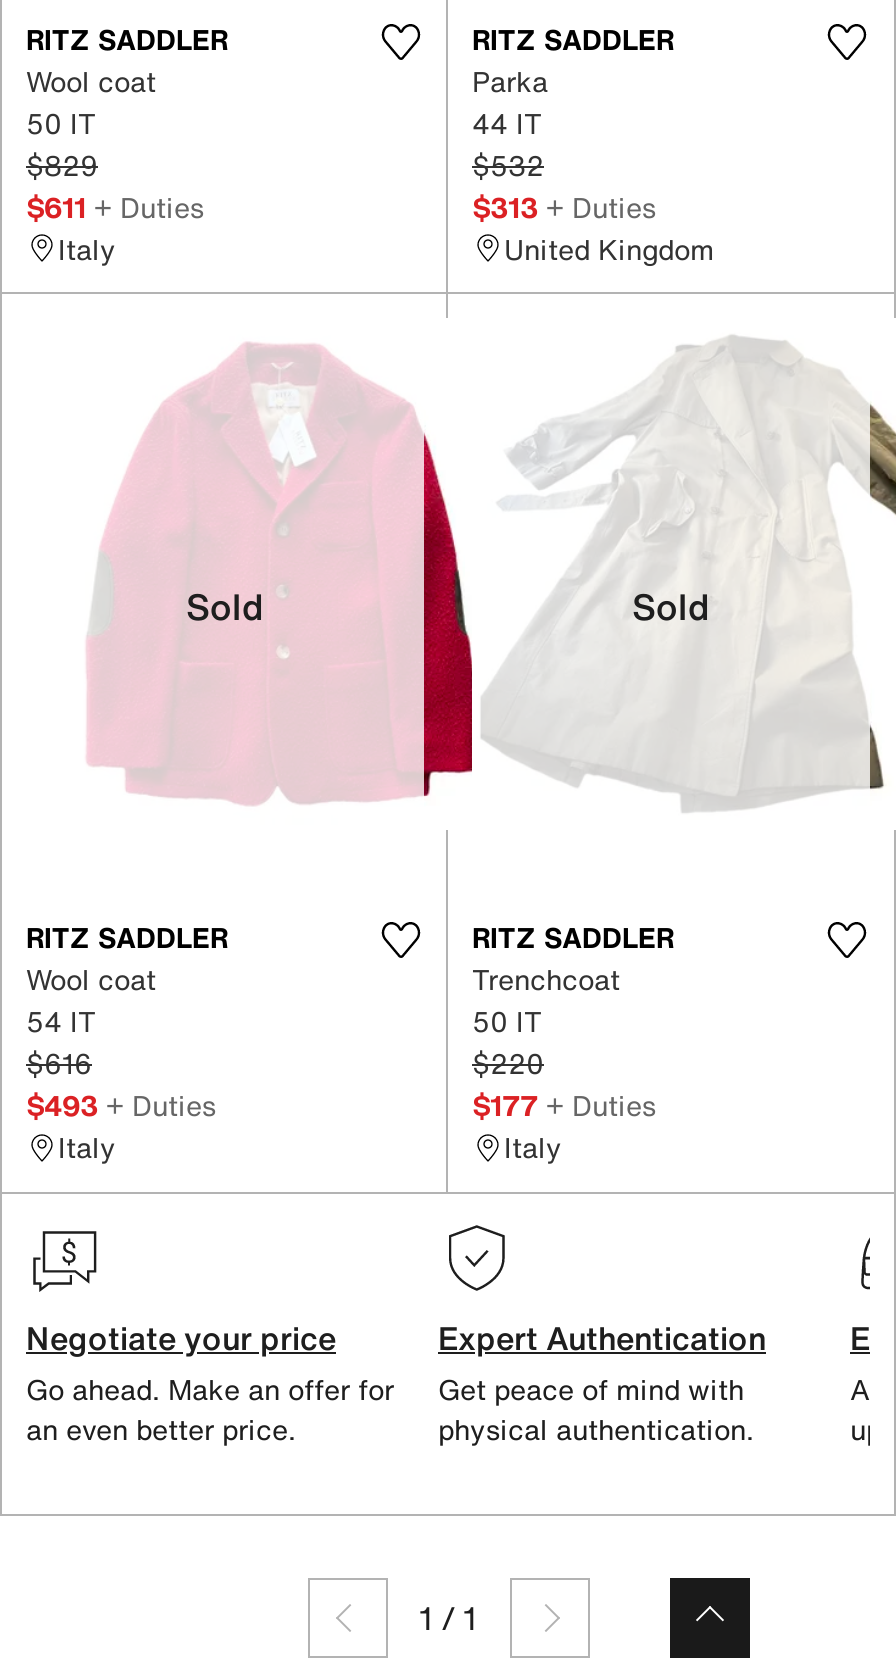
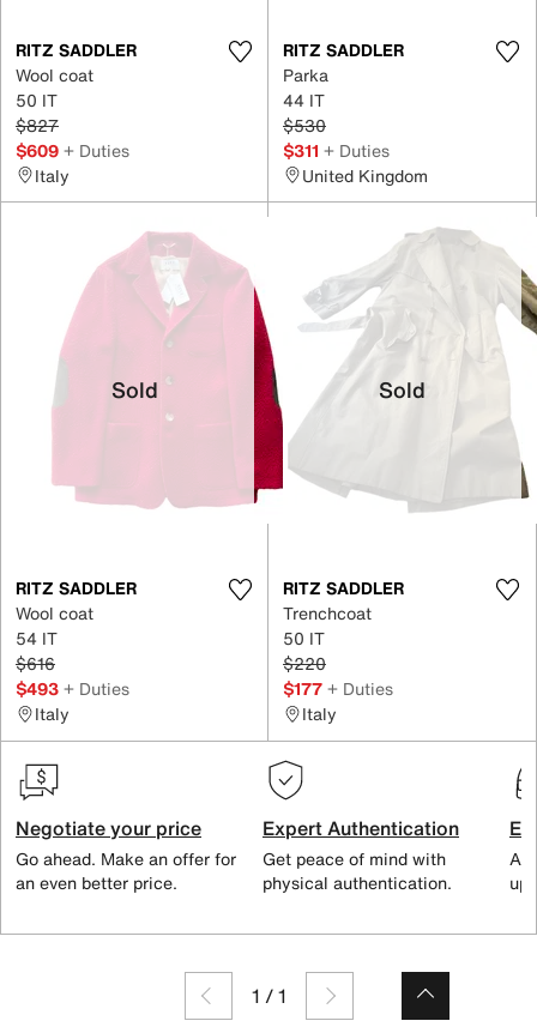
- $829
+ $827

- $532
+ $530

- $611 + Duties
+ $609 + Duties

- $313 + Duties
+ $311 + Duties
